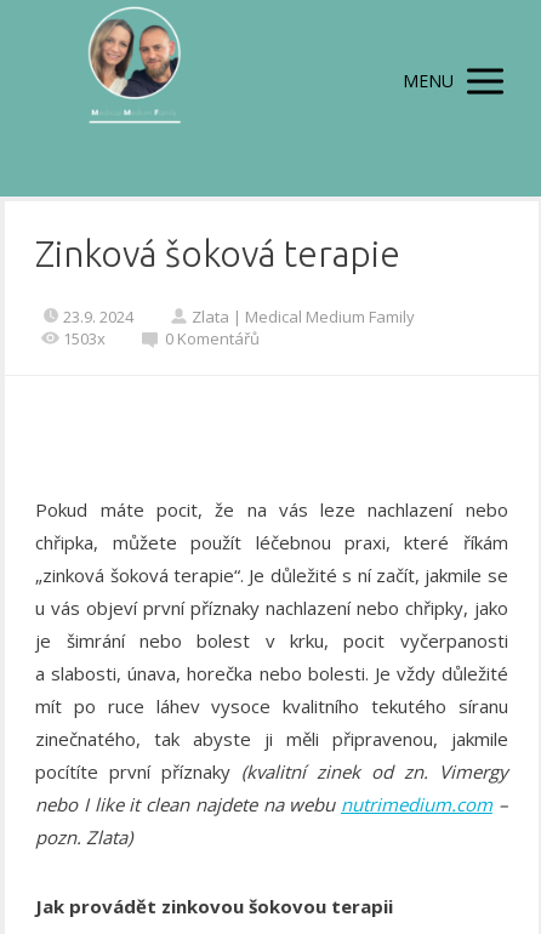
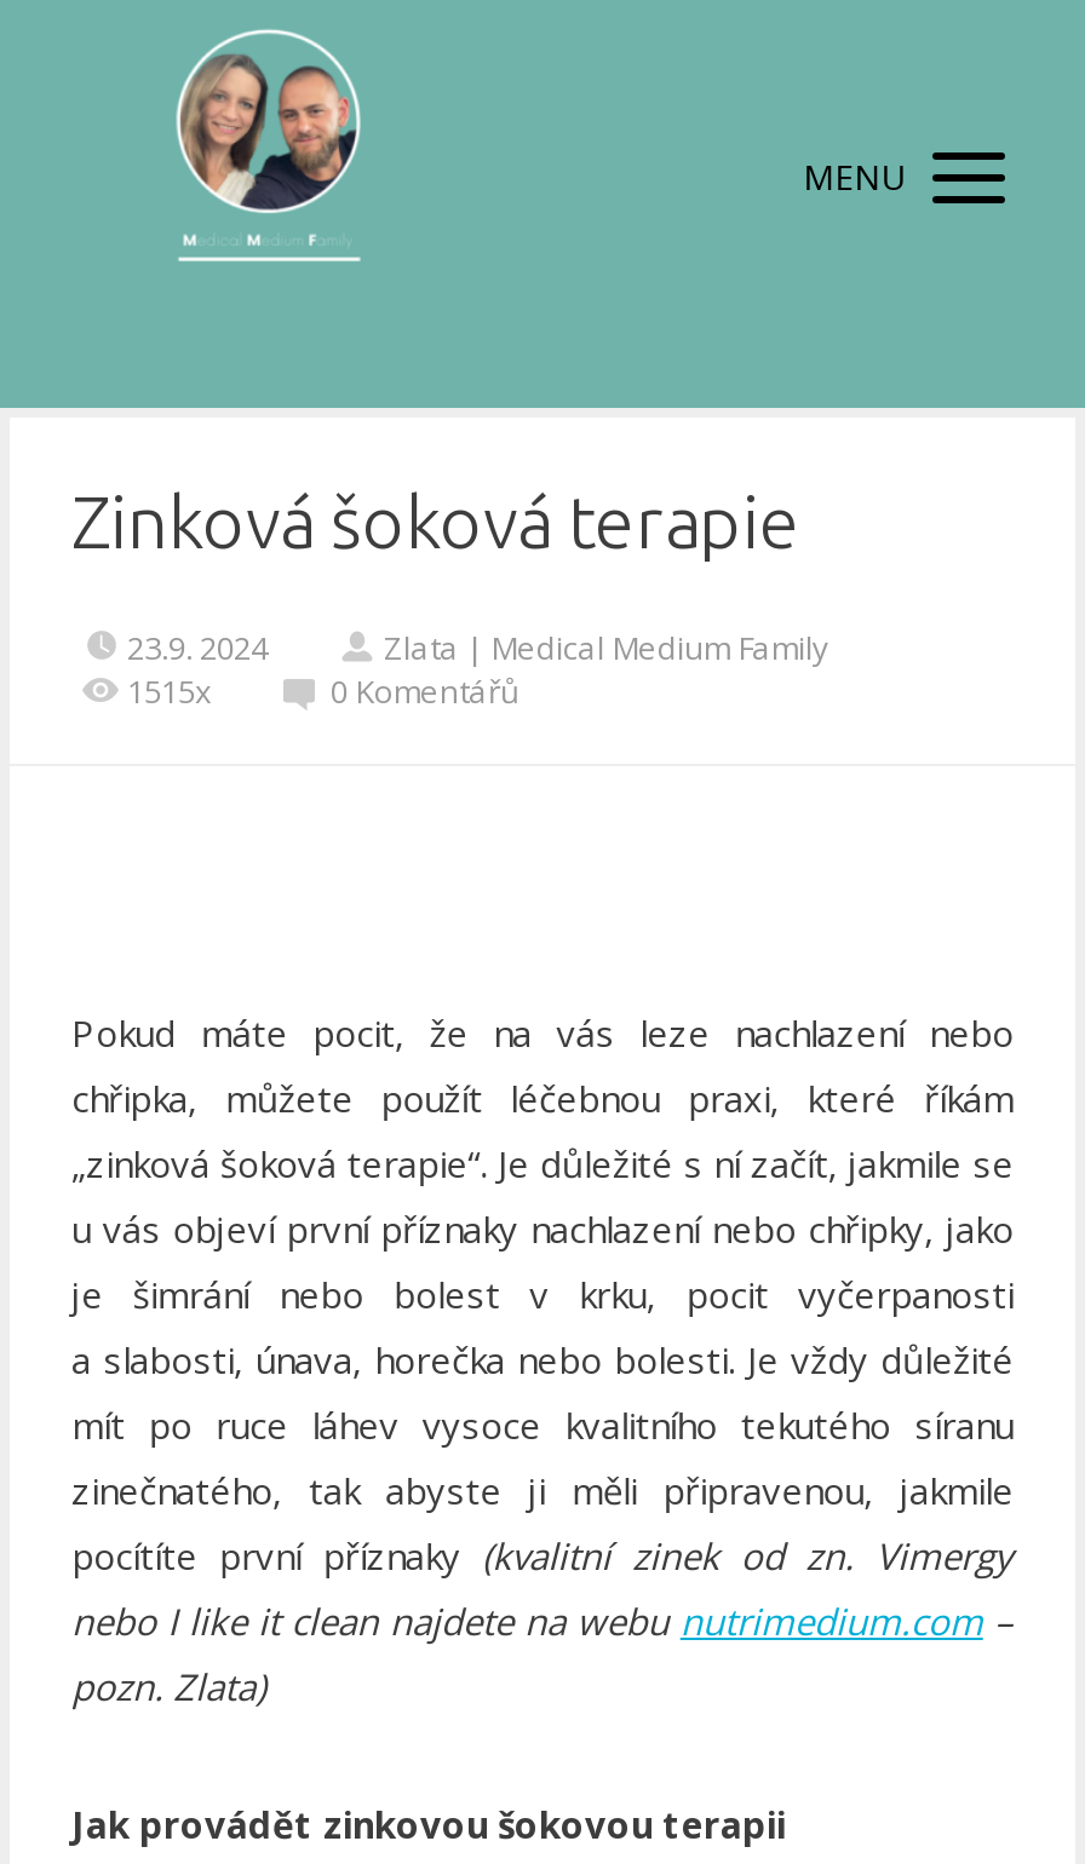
- 1503x
+ 1515x
